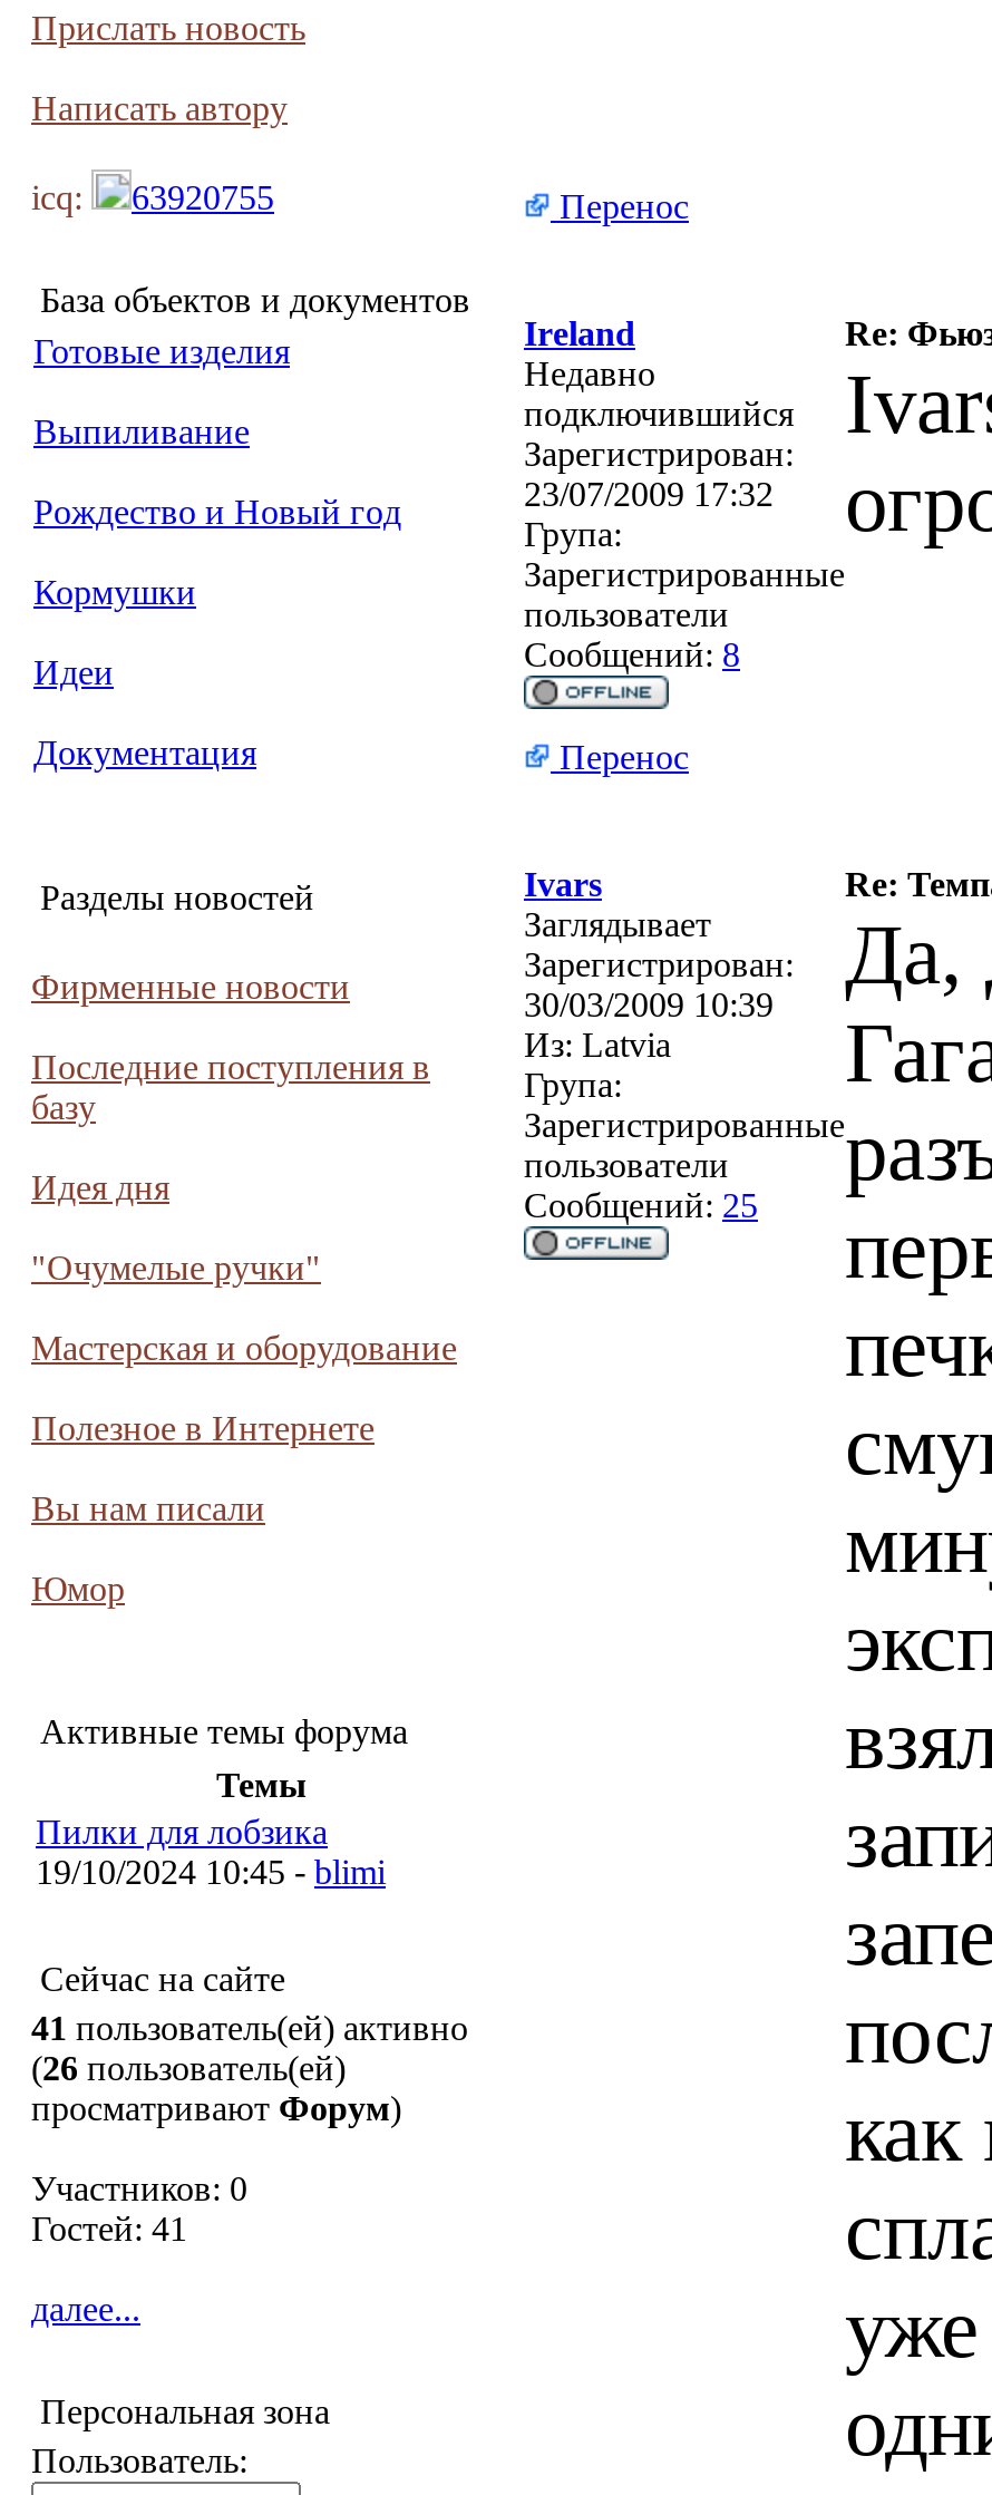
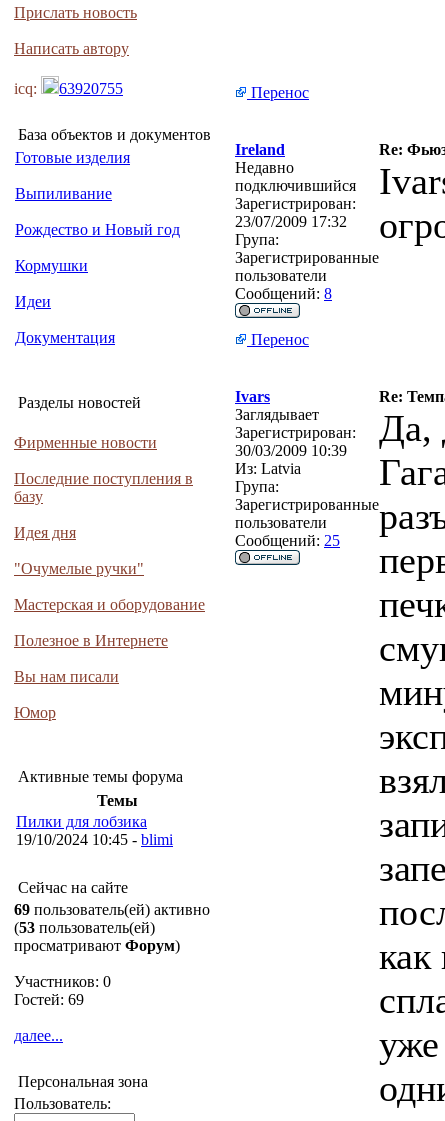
- 41 пользователь(ей) активно
+ 69 пользователь(ей) активно

- (26 пользователь(ей)
+ (53 пользователь(ей)

- Гостей: 41
+ Гостей: 69
